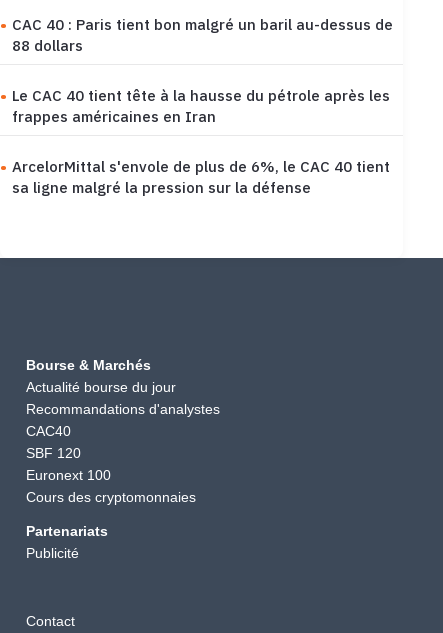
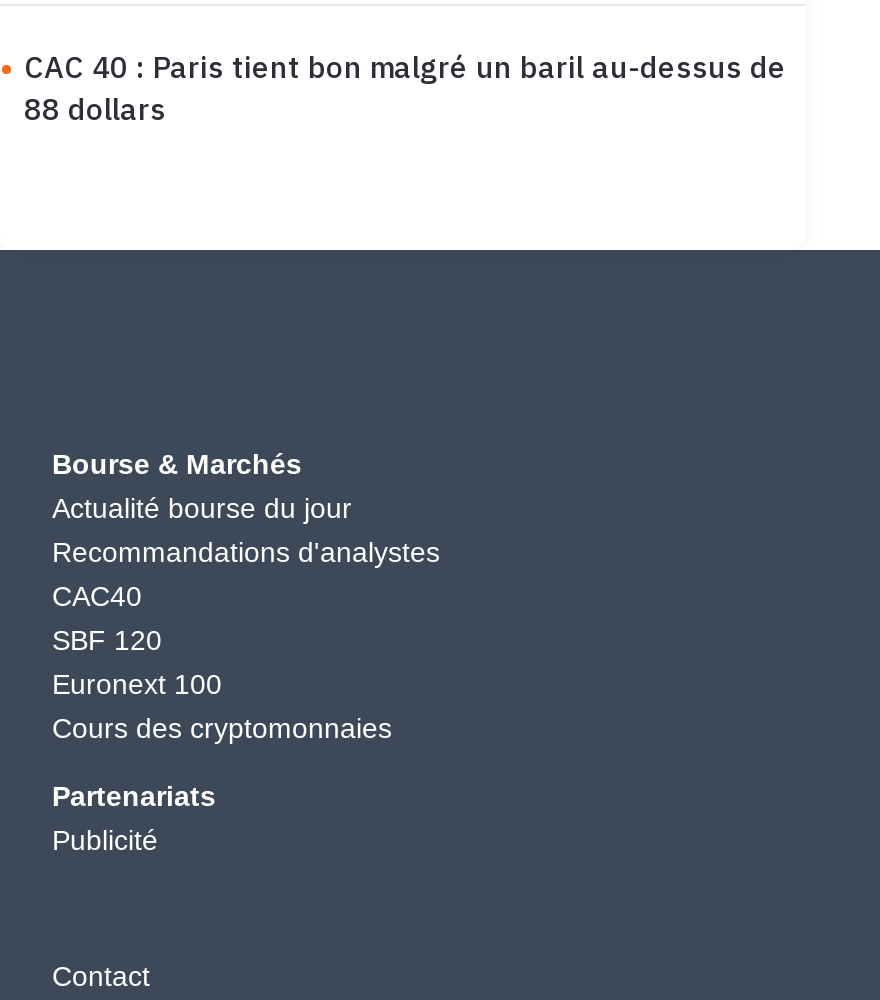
- Le CAC 40 tient tête à la hausse du pétrole après les
- frappes américaines en Iran
- ArcelorMittal s'envole de plus de 6%, le CAC 40 tient
- sa ligne malgré la pression sur la défense
